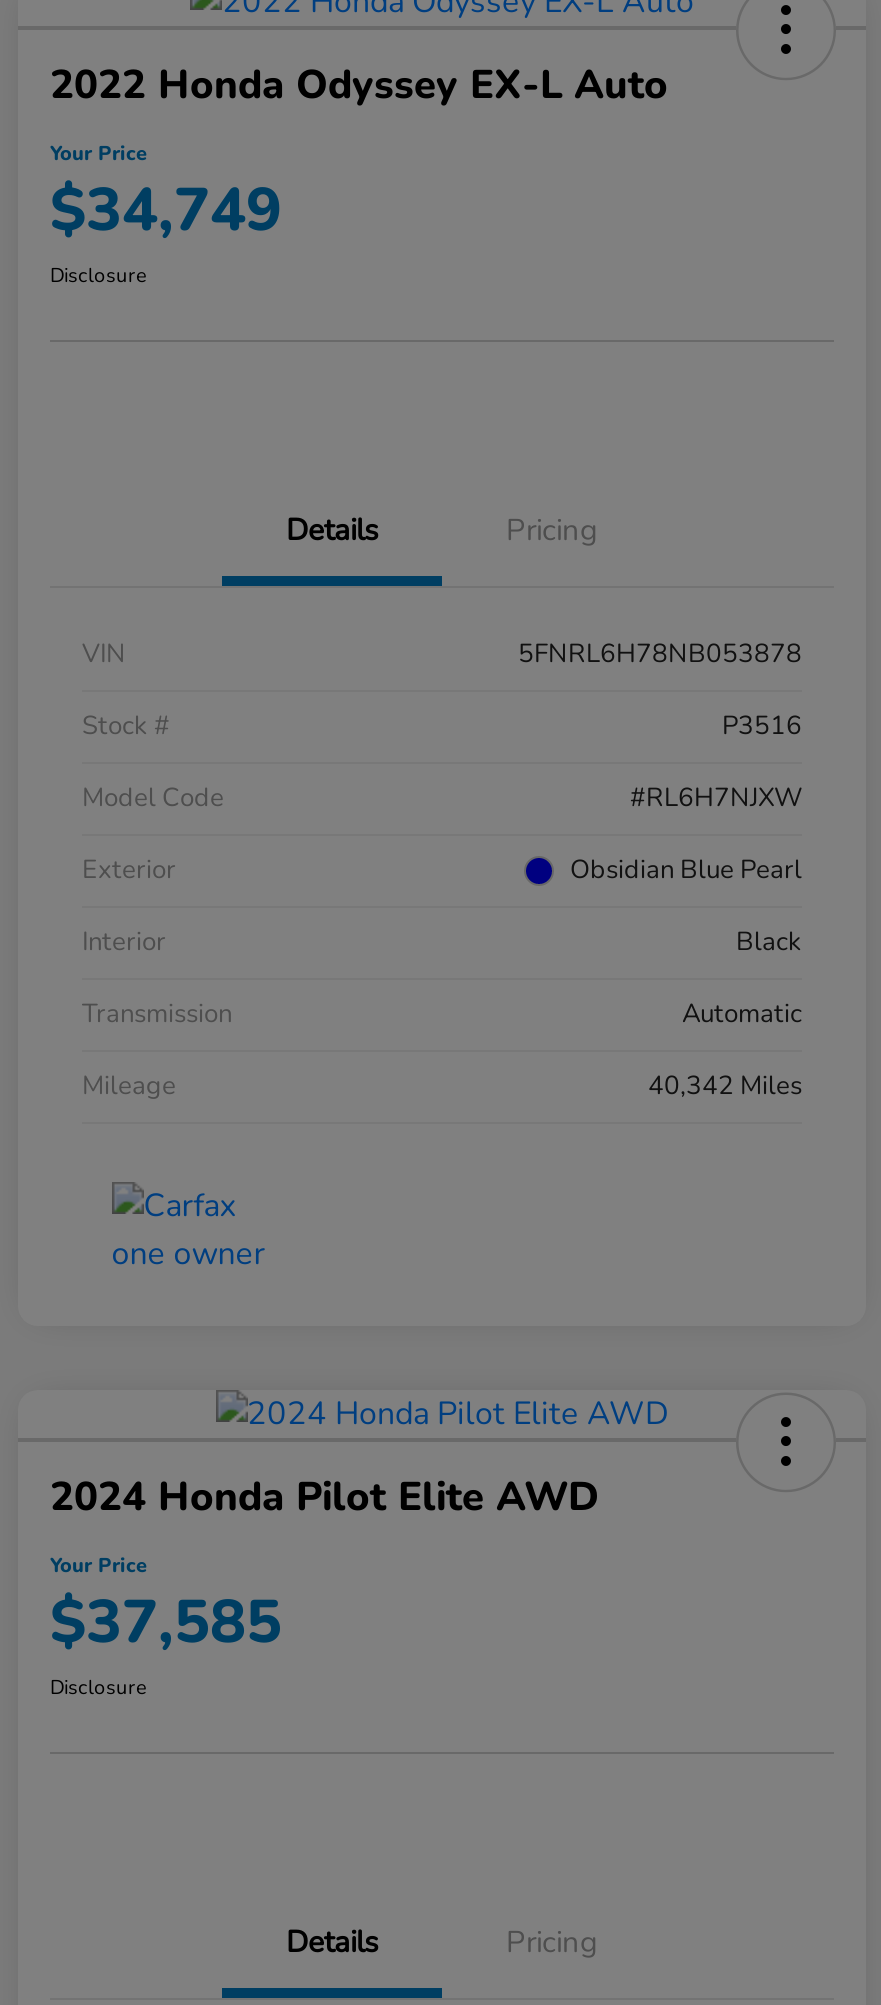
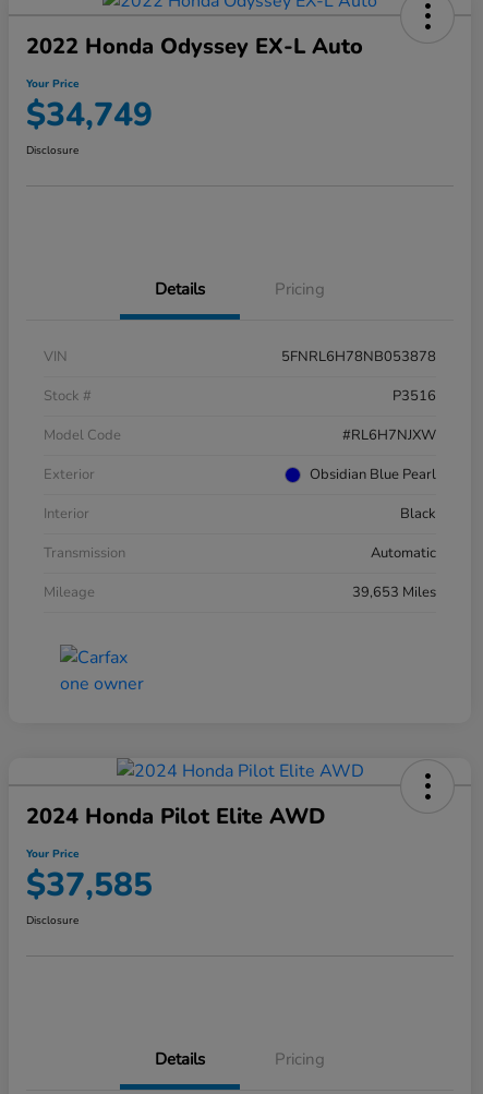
- 40,342 Miles
+ 39,653 Miles
